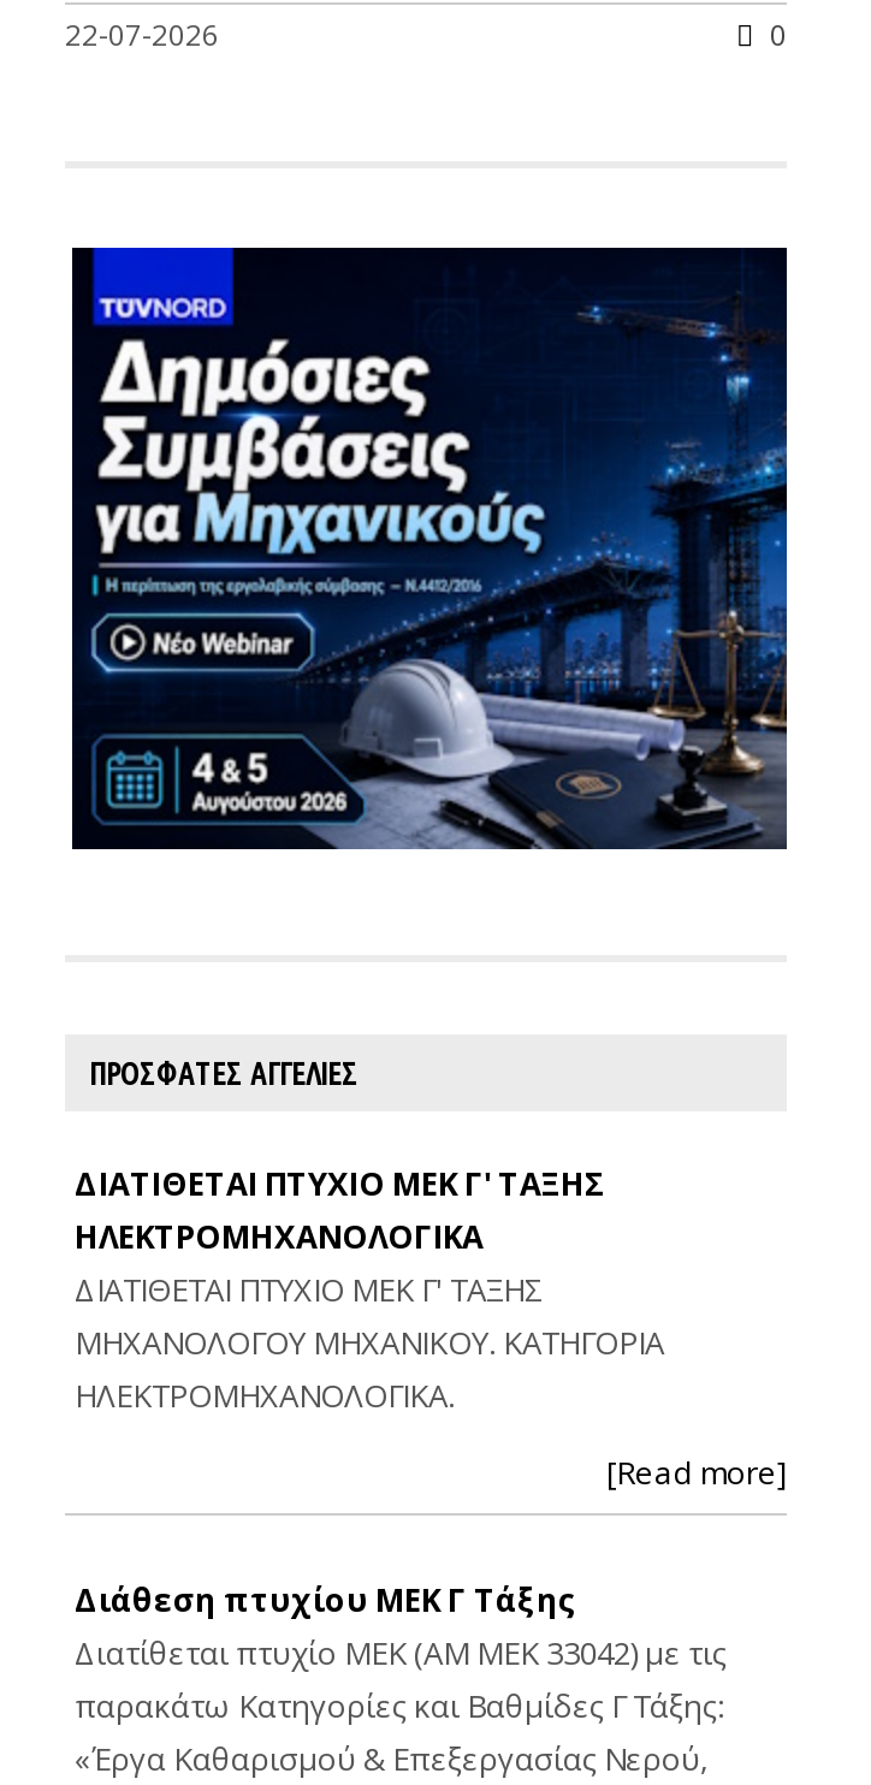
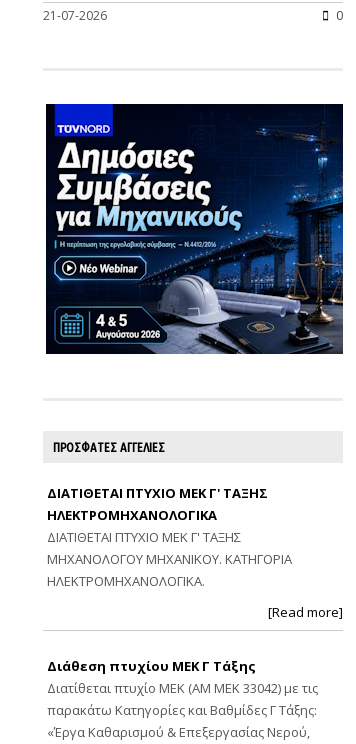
- 22-07-2026
+ 21-07-2026
